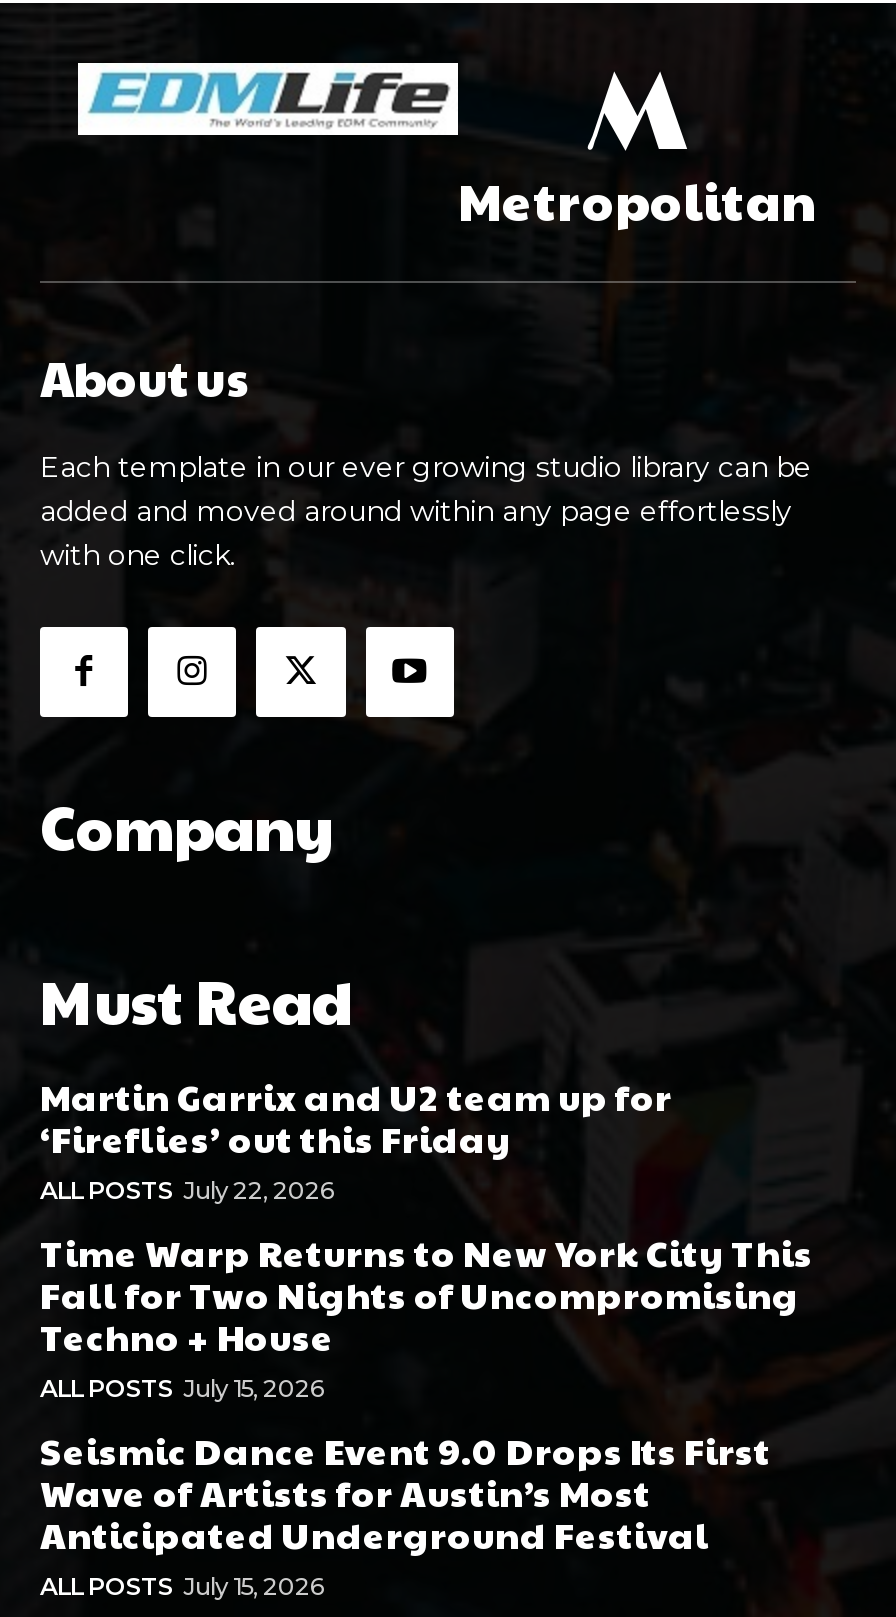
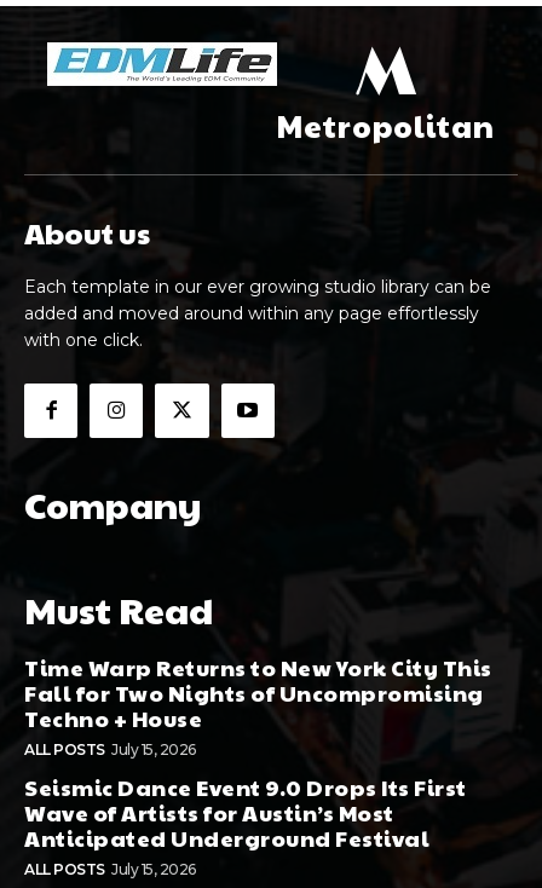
- Martin Garrix and U2 team up for
- ‘Fireflies’ out this Friday
- ALL POSTS July 22, 2026
